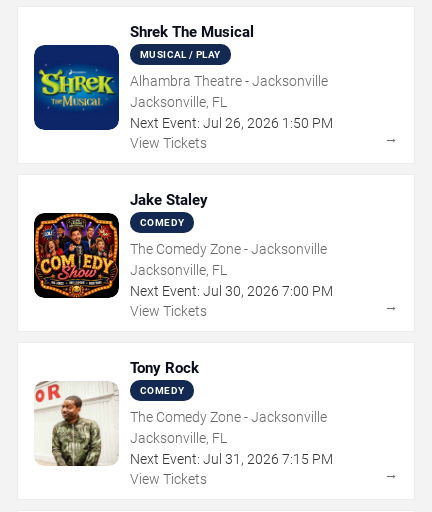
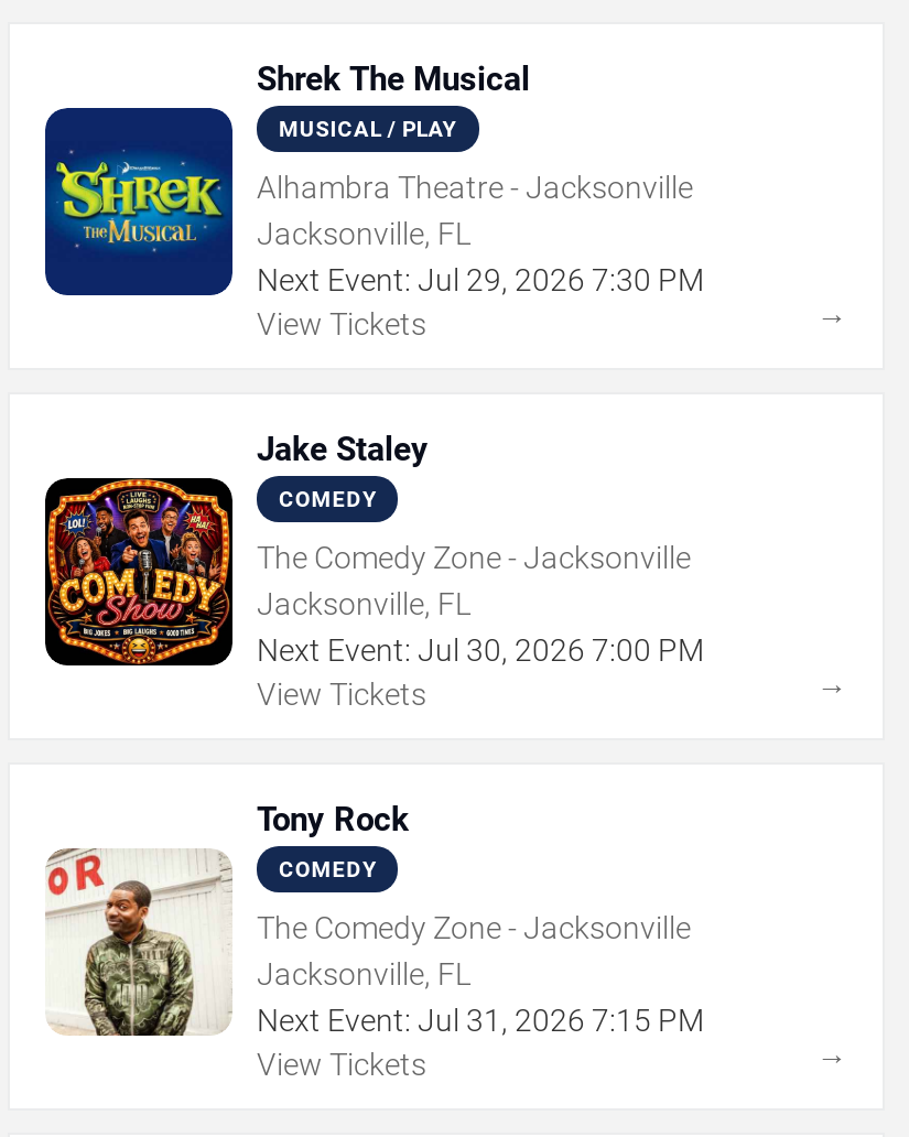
- Next Event: Jul 26, 2026 1:50 PM
+ Next Event: Jul 29, 2026 7:30 PM
